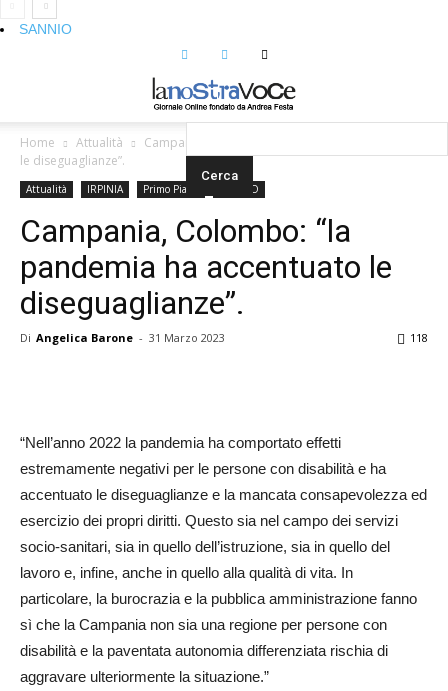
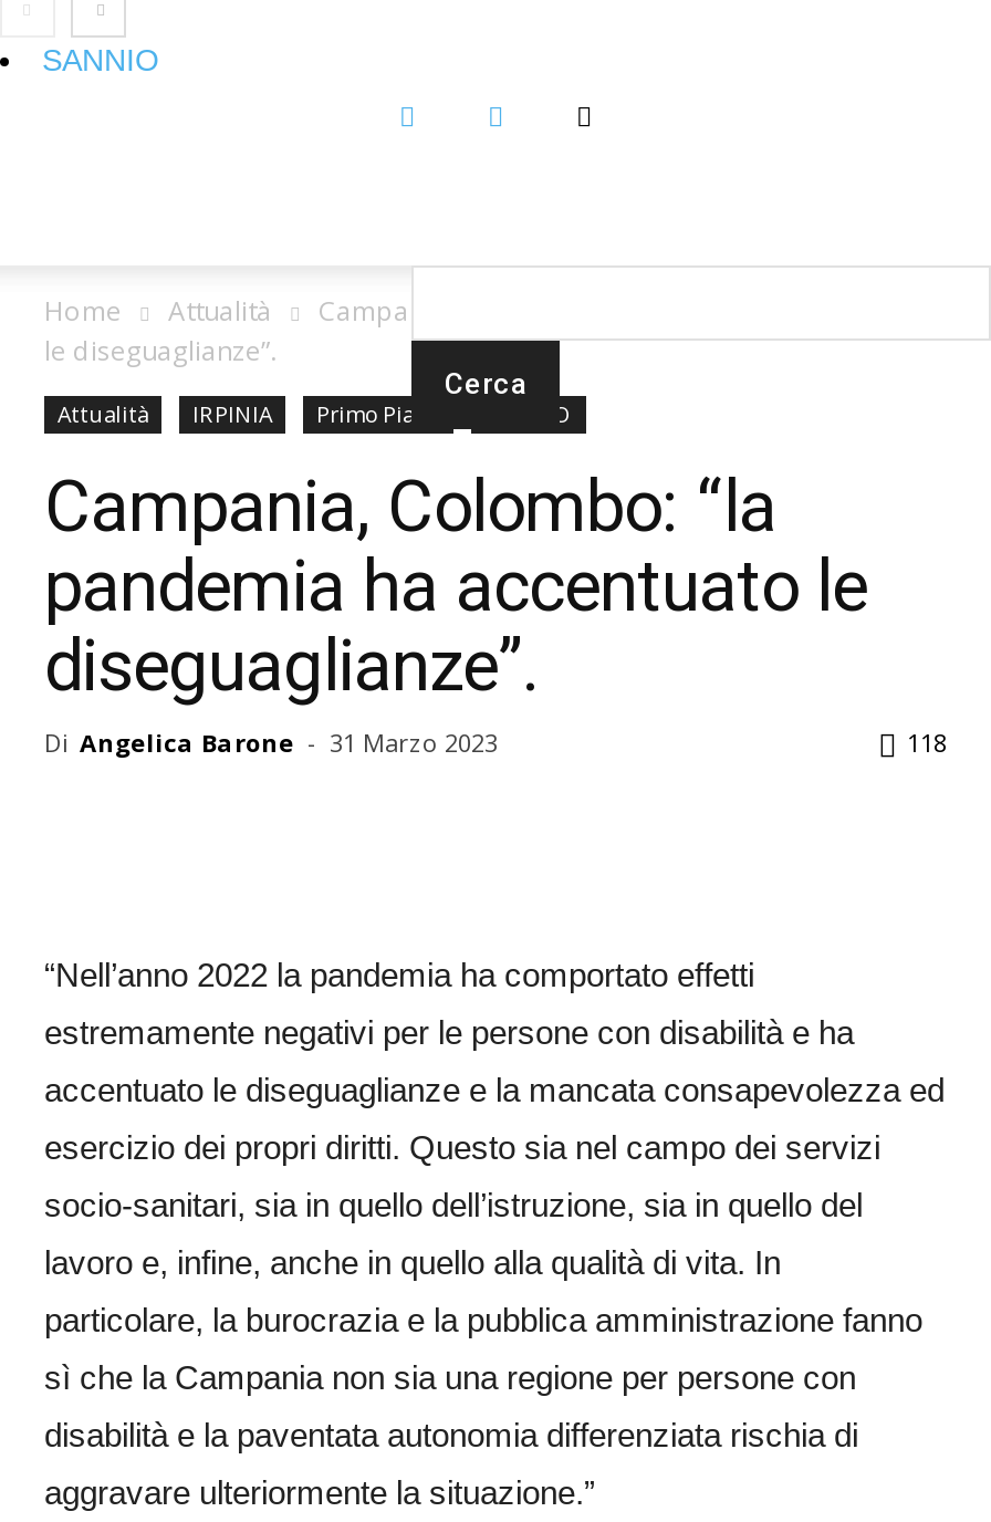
- [image]
